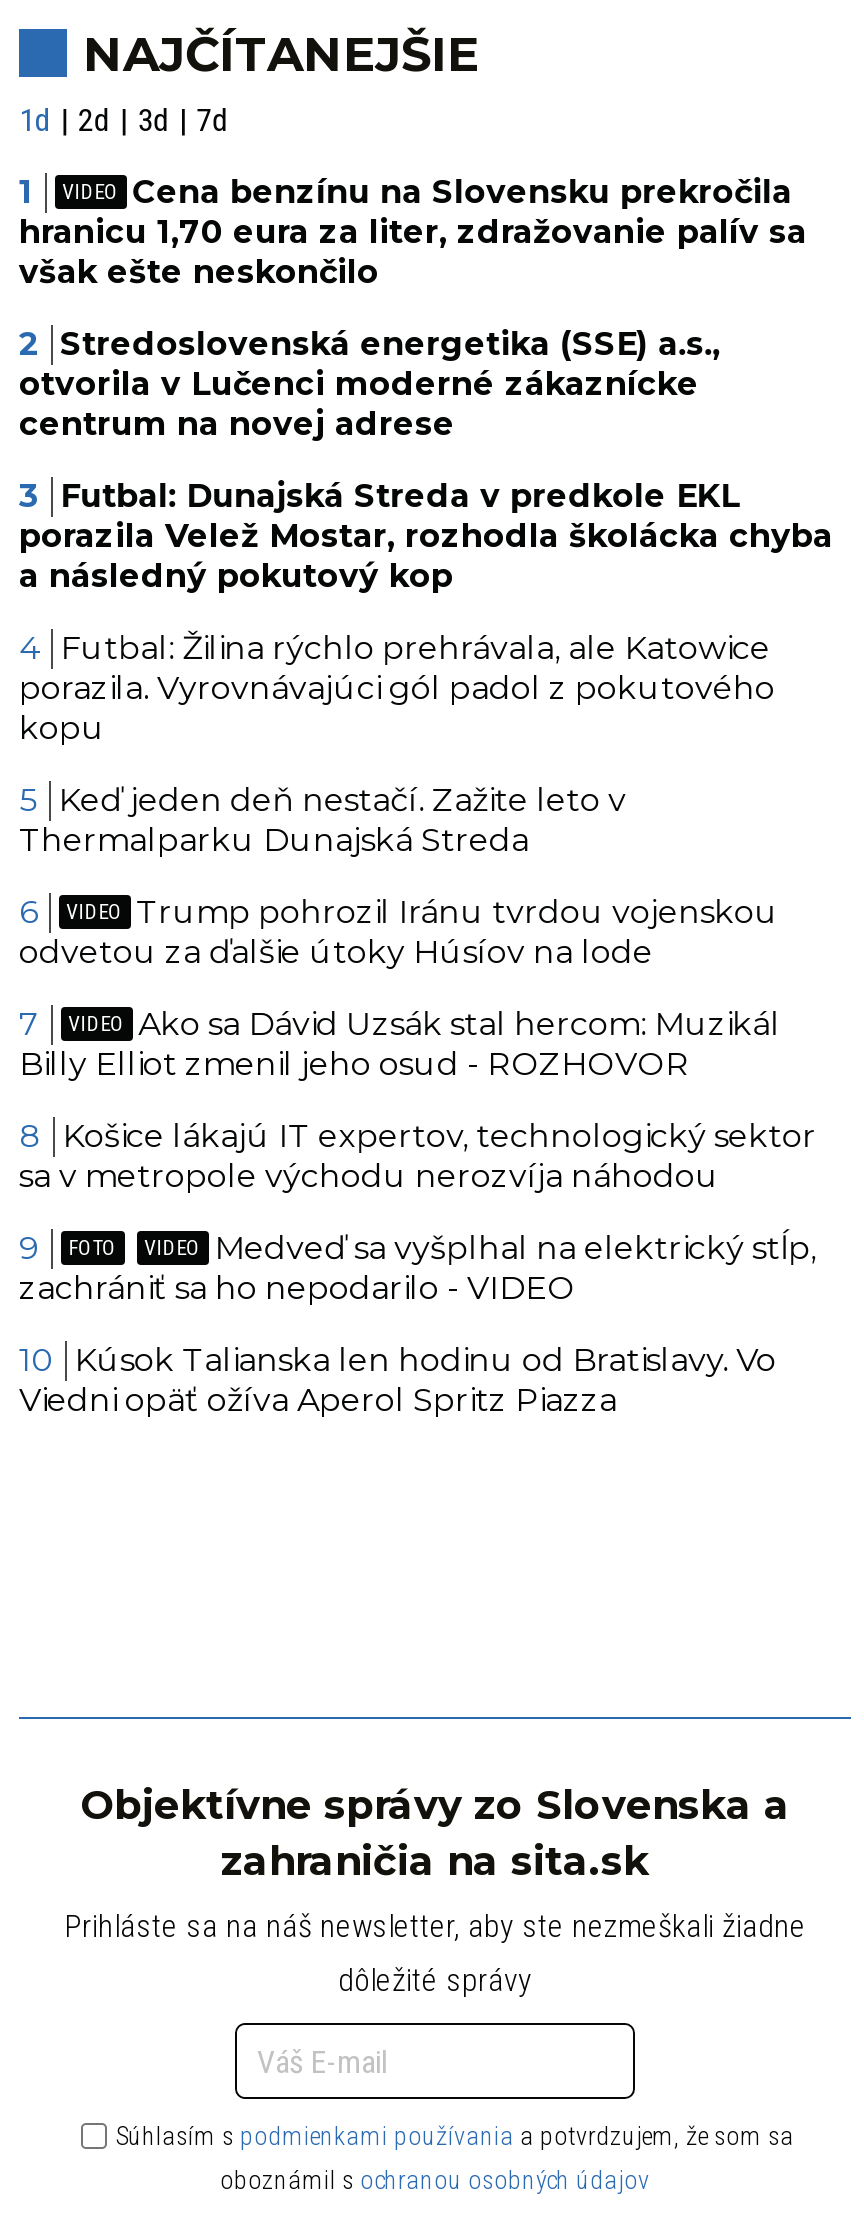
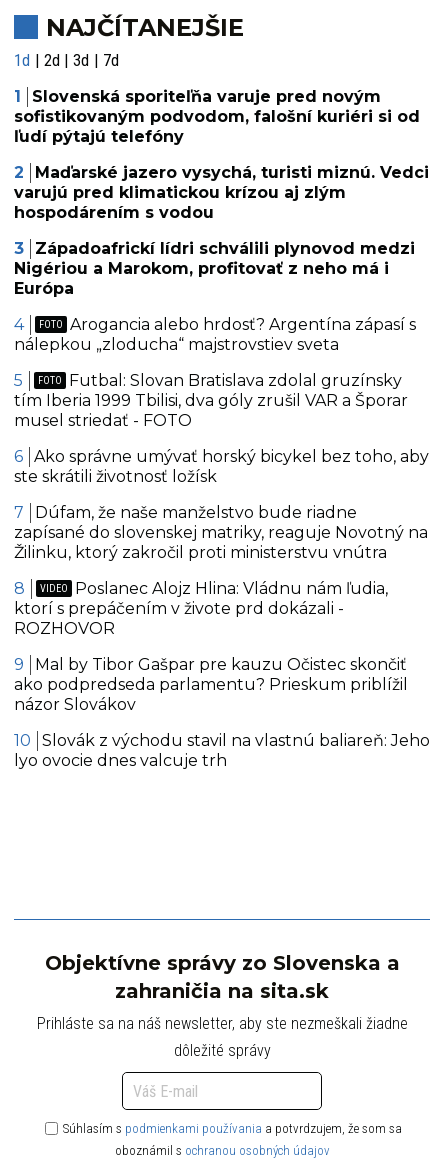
- Cena benzínu na Slovensku prekročila
- hranicu 1,70 eura za liter, zdražovanie palív sa
- však ešte neskončilo
+ Slovenská sporiteľňa varuje pred novým
+ sofistikovaným podvodom, falošní kuriéri si od
+ ľudí pýtajú telefóny

- Stredoslovenská energetika (SSE) a.s.,
- otvorila v Lučenci moderné zákaznícke
- centrum na novej adrese
+ Maďarské jazero vysychá, turisti miznú. Vedci
+ varujú pred klimatickou krízou aj zlým
+ hospodárením s vodou

- Futbal: Dunajská Streda v predkole EKL
- porazila Velež Mostar, rozhodla školácka chyba
- a následný pokutový kop
+ Západoafrickí lídri schválili plynovod medzi
+ Nigériou a Marokom, profitovať z neho má i
+ Európa

- Futbal: Žilina rýchlo prehrávala, ale Katowice
- porazila. Vyrovnávajúci gól padol z pokutového
- kopu
+ Arogancia alebo hrdosť? Argentína zápasí s
+ nálepkou „zloducha“ majstrovstiev sveta

- Keď jeden deň nestačí. Zažite leto v
- Thermalparku Dunajská Streda
+ Futbal: Slovan Bratislava zdolal gruzínsky
+ tím Iberia 1999 Tbilisi, dva góly zrušil VAR a Šporar
+ musel striedať - FOTO

- Trump pohrozil Iránu tvrdou vojenskou
- odvetou za ďalšie útoky Húsíov na lode
+ Ako správne umývať horský bicykel bez toho, aby
+ ste skrátili životnosť ložísk

- Ako sa Dávid Uzsák stal hercom: Muzikál
- Billy Elliot zmenil jeho osud - ROZHOVOR
+ Dúfam, že naše manželstvo bude riadne
+ zapísané do slovenskej matriky, reaguje Novotný na
+ Žilinku, ktorý zakročil proti ministerstvu vnútra

- Košice lákajú IT expertov, technologický sektor
- sa v metropole východu nerozvíja náhodou
+ Poslanec Alojz Hlina: Vládnu nám ľudia,
+ ktorí s prepáčením v živote prd dokázali -
+ ROZHOVOR

- Medveď sa vyšplhal na elektrický stĺp,
- zachrániť sa ho nepodarilo - VIDEO
+ Mal by Tibor Gašpar pre kauzu Očistec skončiť
+ ako podpredseda parlamentu? Prieskum priblížil
+ názor Slovákov

- Kúsok Talianska len hodinu od Bratislavy. Vo
- Viedni opäť ožíva Aperol Spritz Piazza
+ Slovák z východu stavil na vlastnú baliareň: Jeho
+ lyo ovocie dnes valcuje trh
